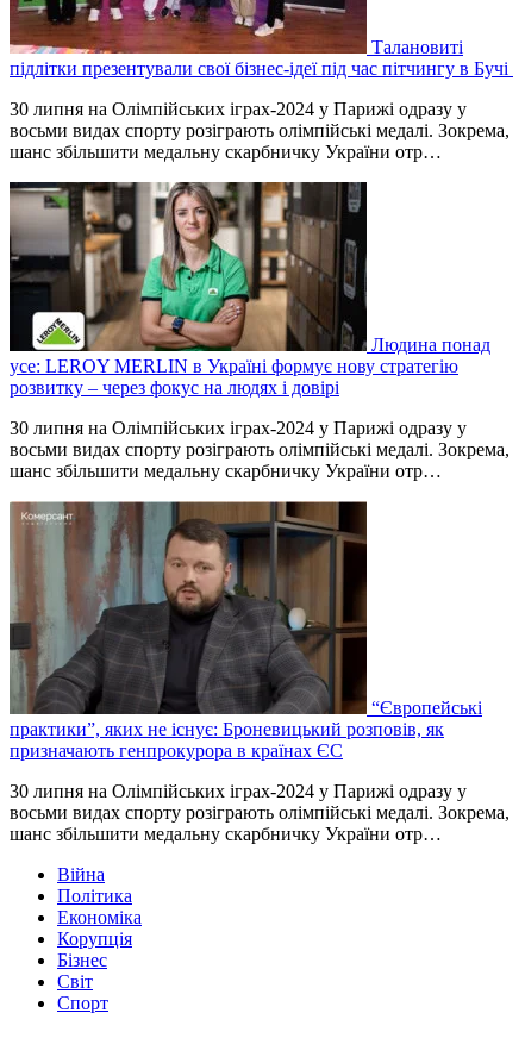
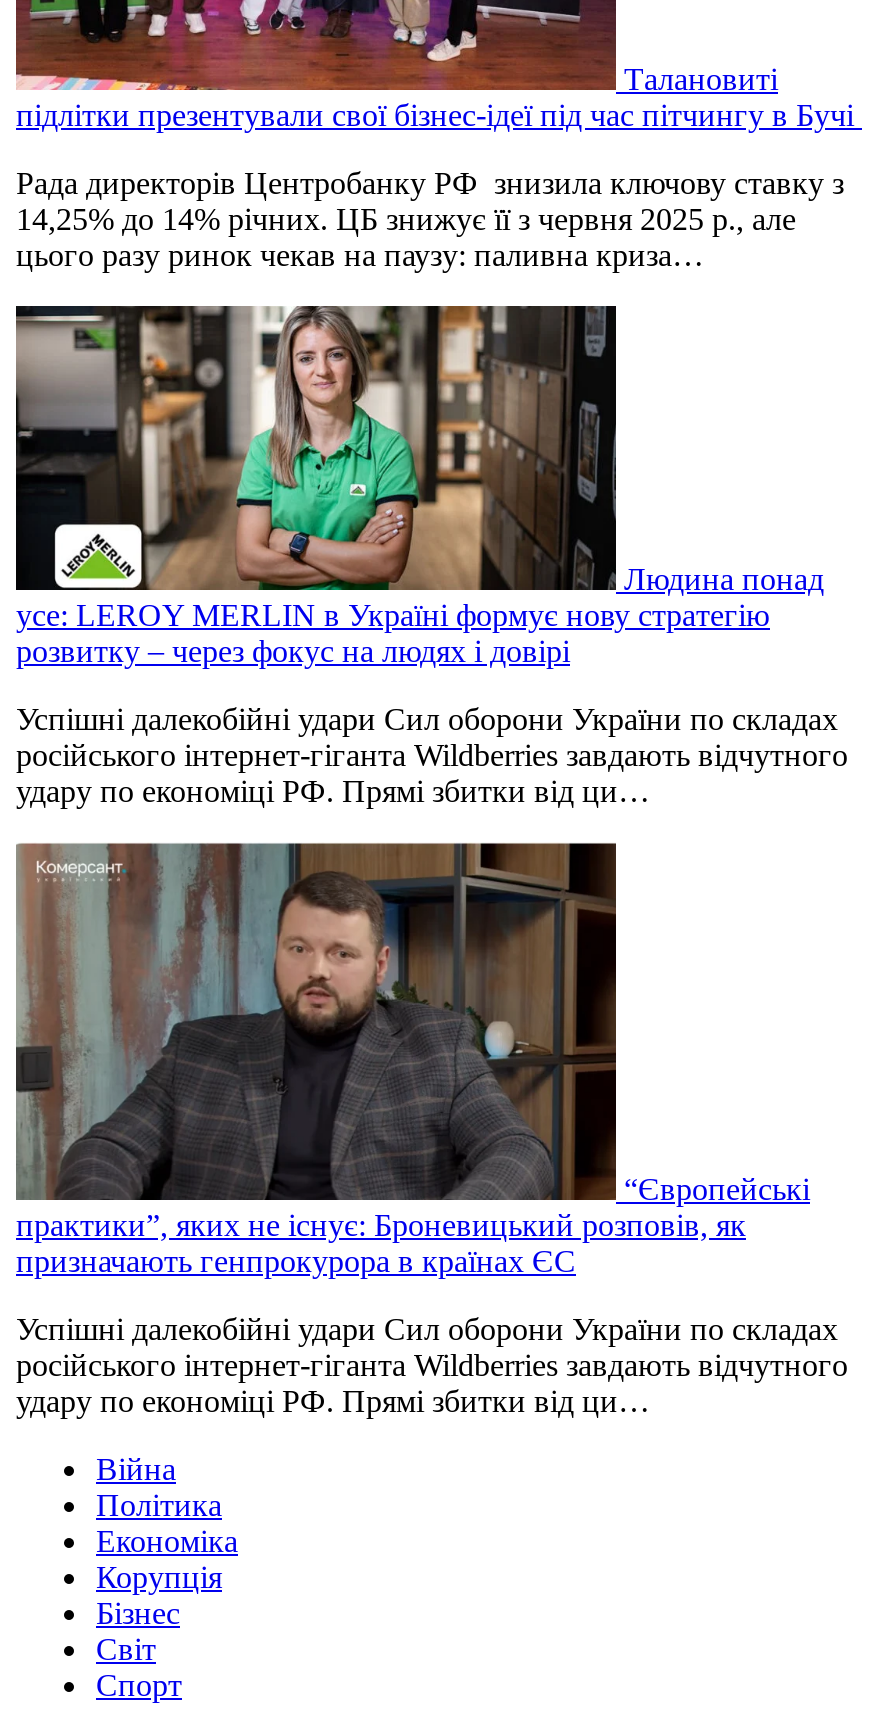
- 30 липня на Олімпійських іграх-2024 у Парижі одразу у
- восьми видах спорту розіграють олімпійські медалі. Зокрема,
- шанс збільшити медальну скарбничку України отр…
+ Рада директорів Центробанку РФ знизила ключову ставку з
+ 14,25% до 14% річних. ЦБ знижує її з червня 2025 р., але
+ цього разу ринок чекав на паузу: паливна криза…

- 30 липня на Олімпійських іграх-2024 у Парижі одразу у
- восьми видах спорту розіграють олімпійські медалі. Зокрема,
- шанс збільшити медальну скарбничку України отр…
+ Успішні далекобійні удари Сил оборони України по складах
+ російського інтернет-гіганта Wildberries завдають відчутного
+ удару по економіці РФ. Прямі збитки від ци…

- 30 липня на Олімпійських іграх-2024 у Парижі одразу у
- восьми видах спорту розіграють олімпійські медалі. Зокрема,
- шанс збільшити медальну скарбничку України отр…
+ Успішні далекобійні удари Сил оборони України по складах
+ російського інтернет-гіганта Wildberries завдають відчутного
+ удару по економіці РФ. Прямі збитки від ци…
